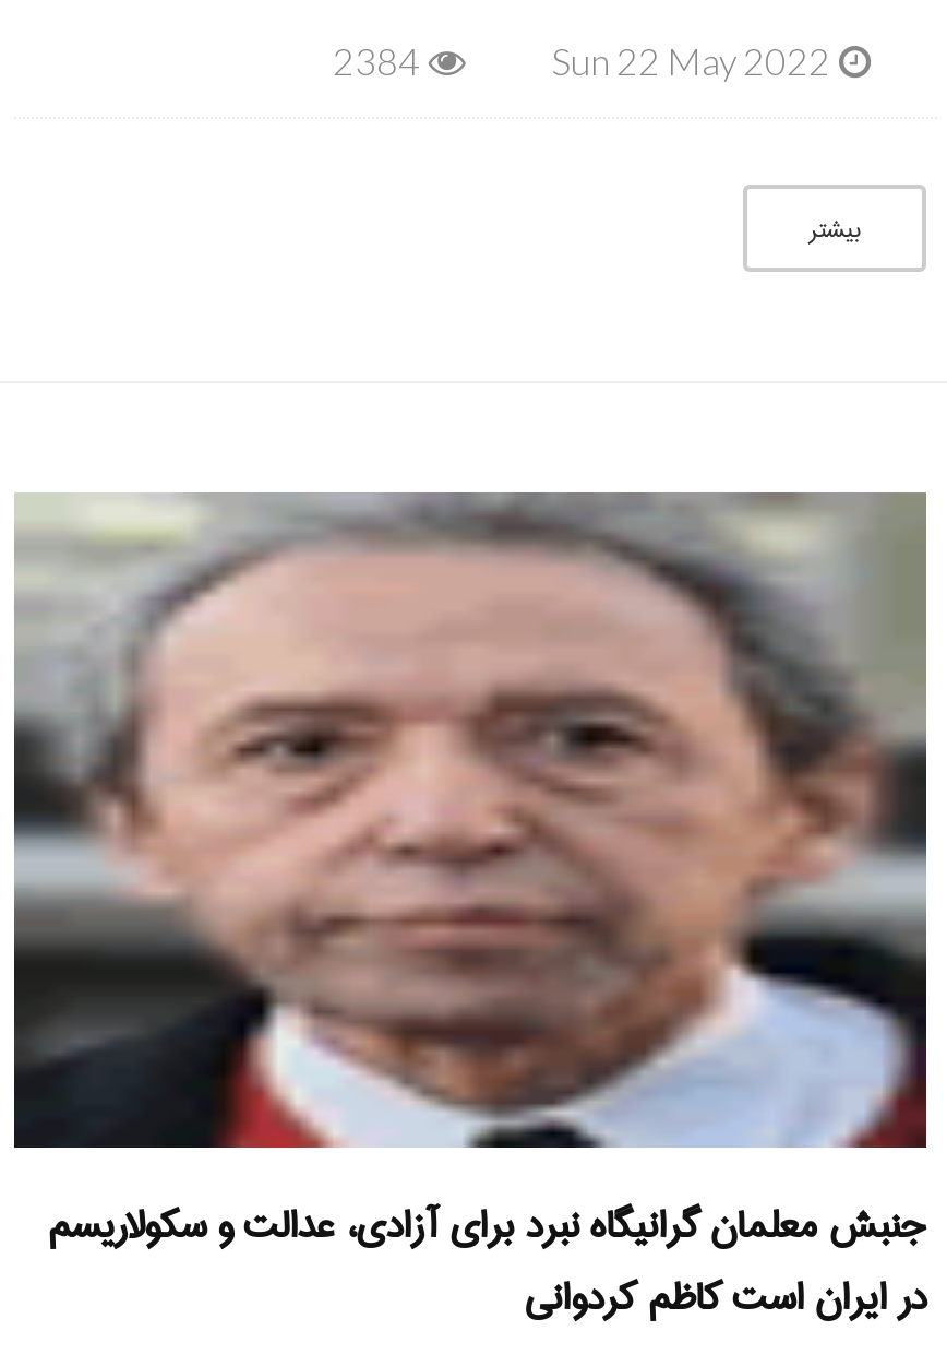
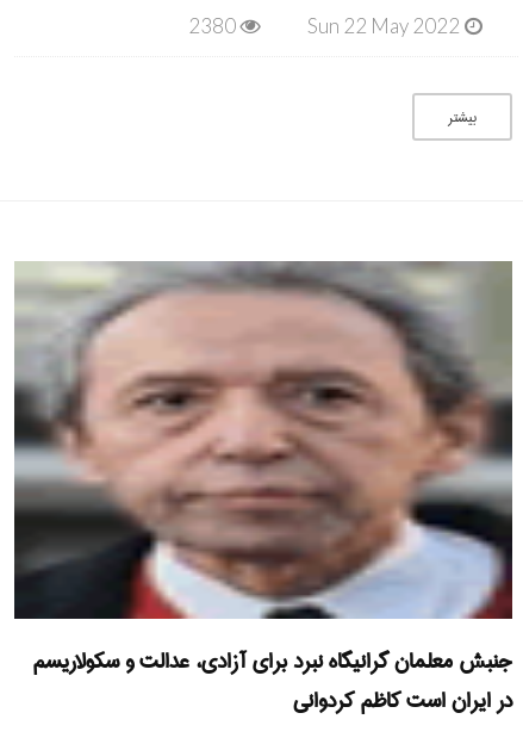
- 2384
+ 2380
